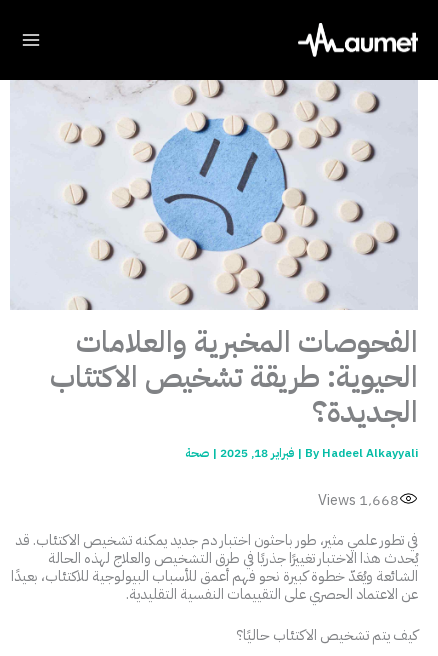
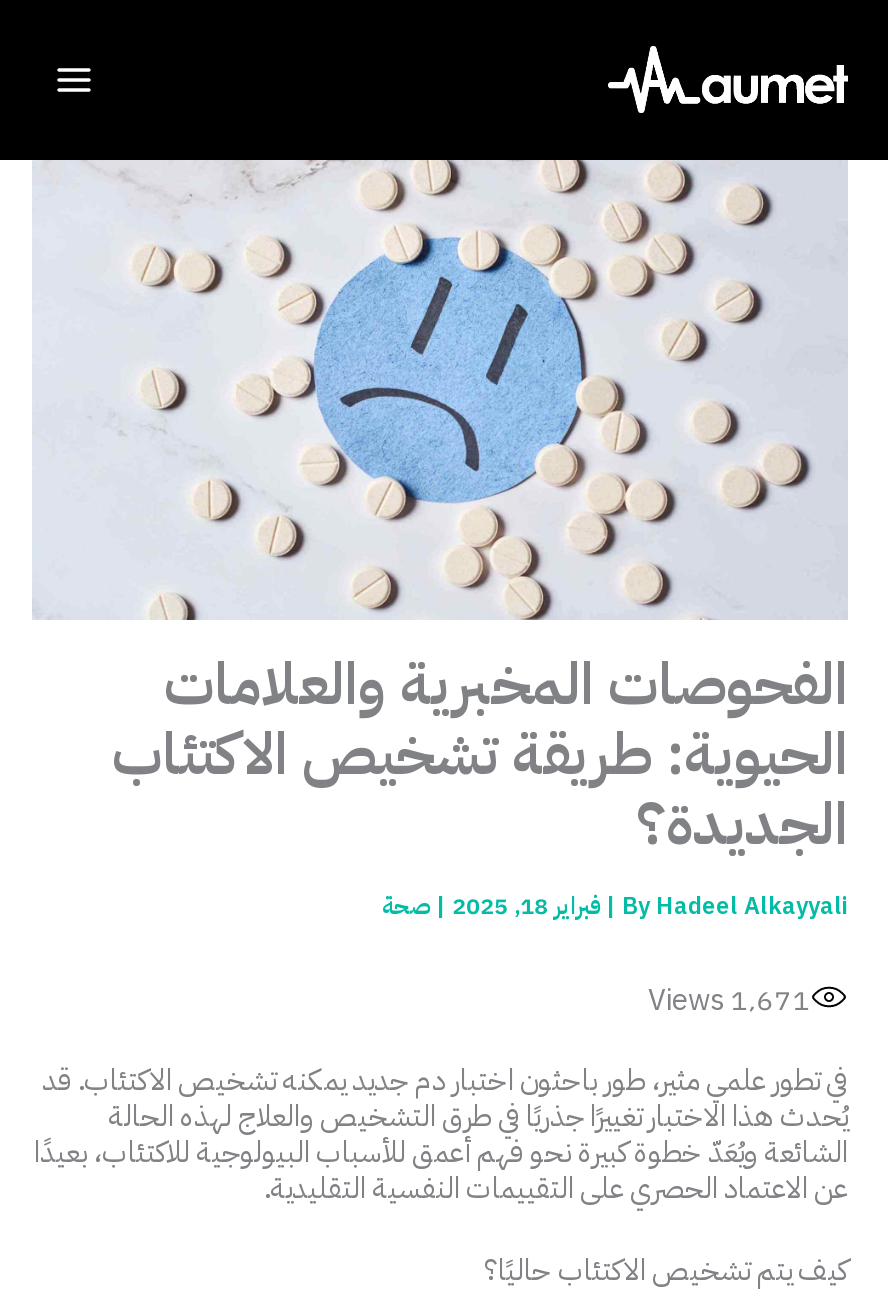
- 1٬668
+ 1٬671
